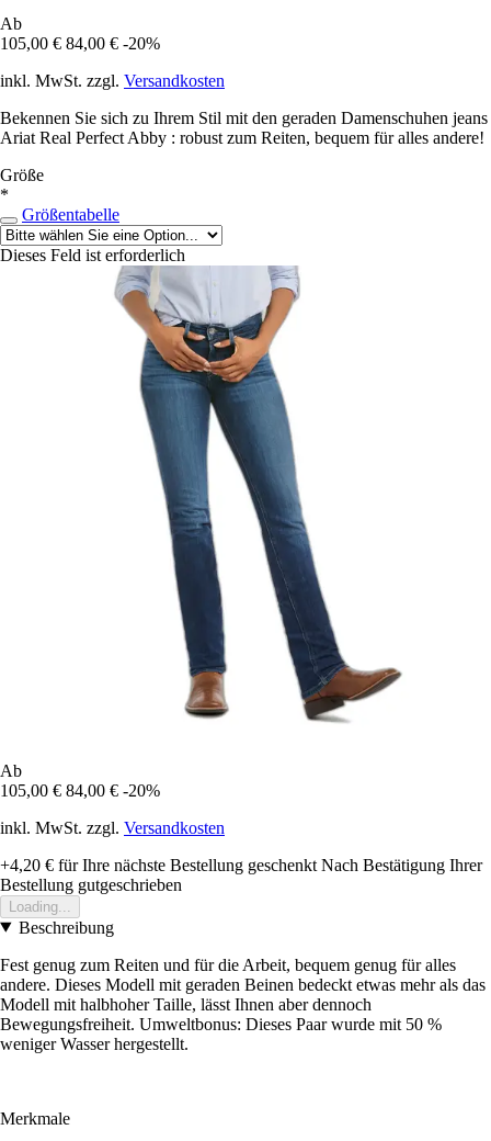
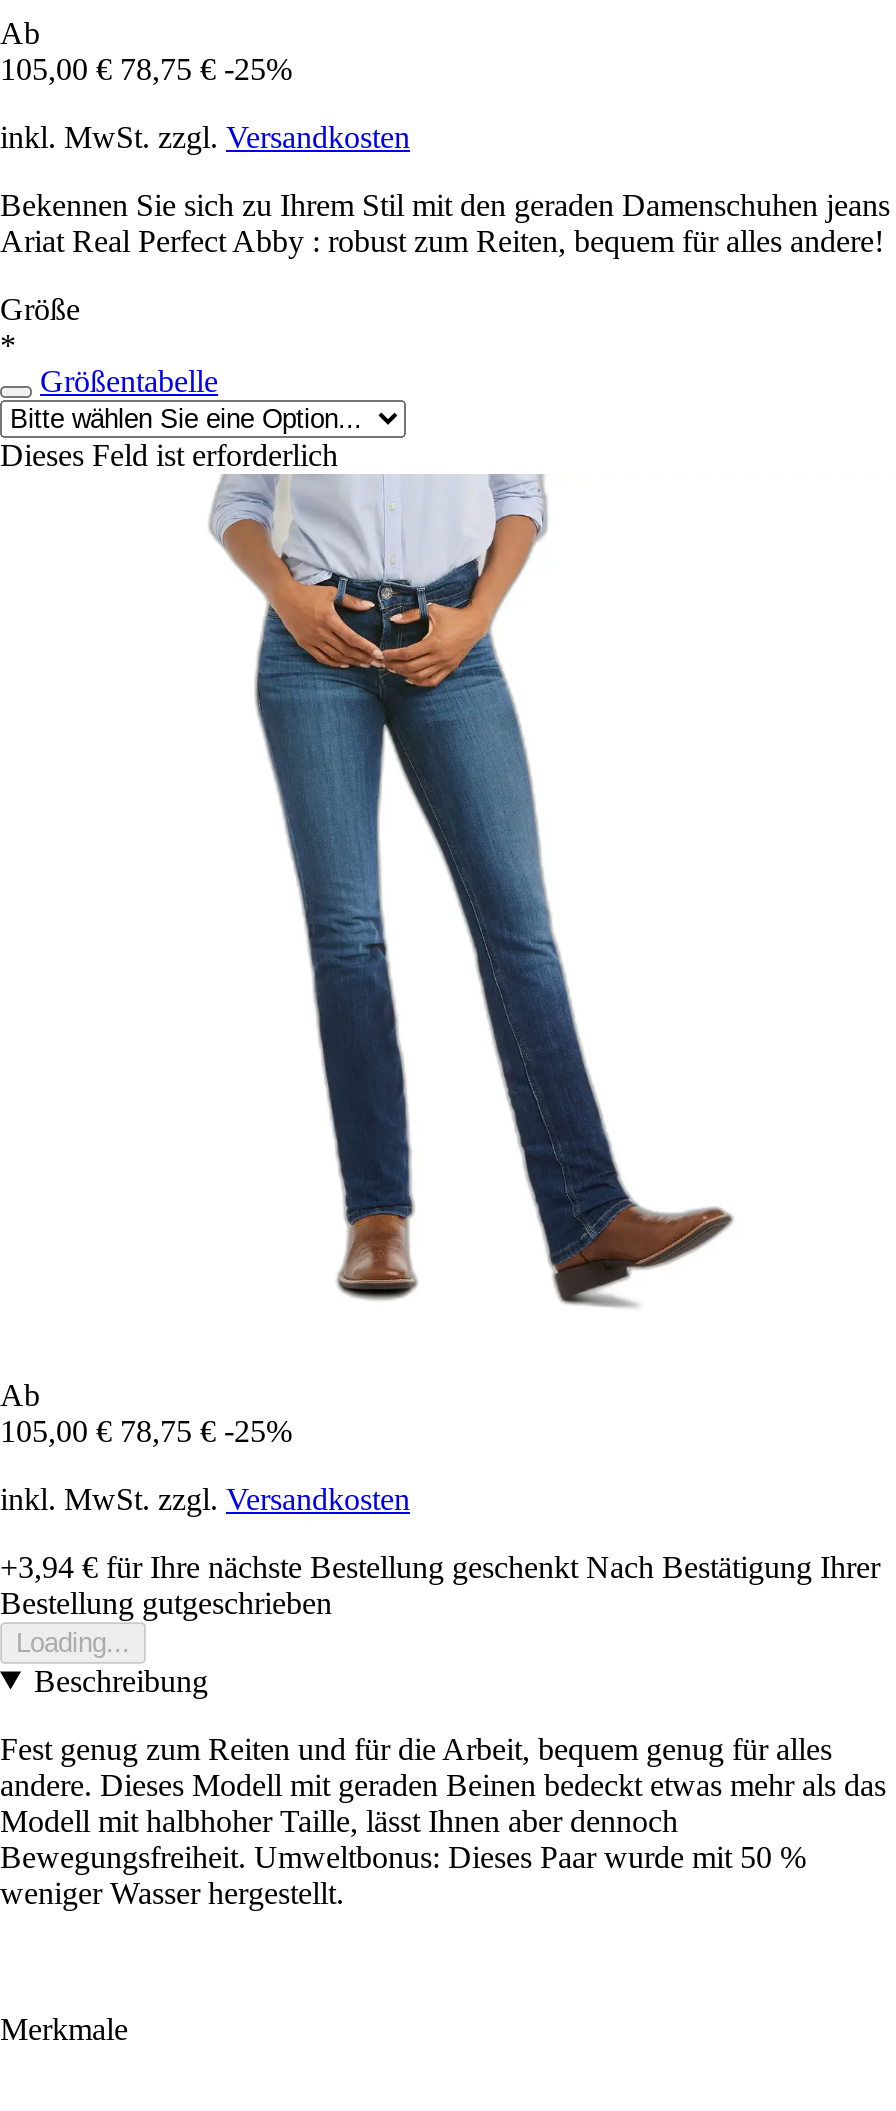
- 105,00 € 84,00 € -20%
+ 105,00 € 78,75 € -25%

- 105,00 € 84,00 € -20%
+ 105,00 € 78,75 € -25%

- +4,20 €für Ihre nächste Bestellung geschenkt Nach Bestätigung Ihrer
+ +3,94 €für Ihre nächste Bestellung geschenkt Nach Bestätigung Ihrer
